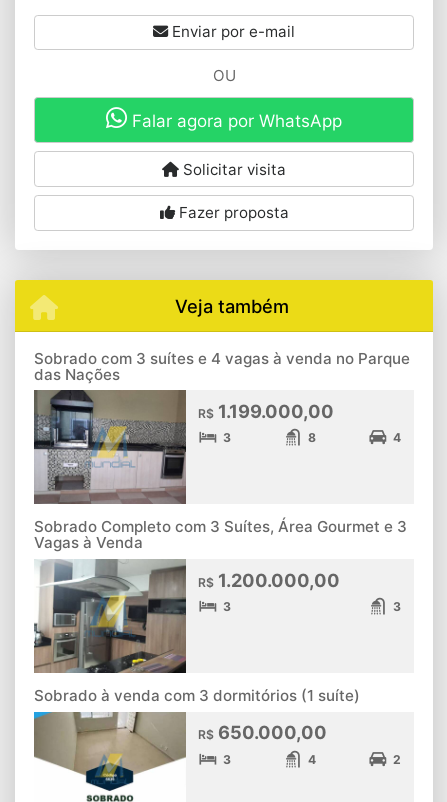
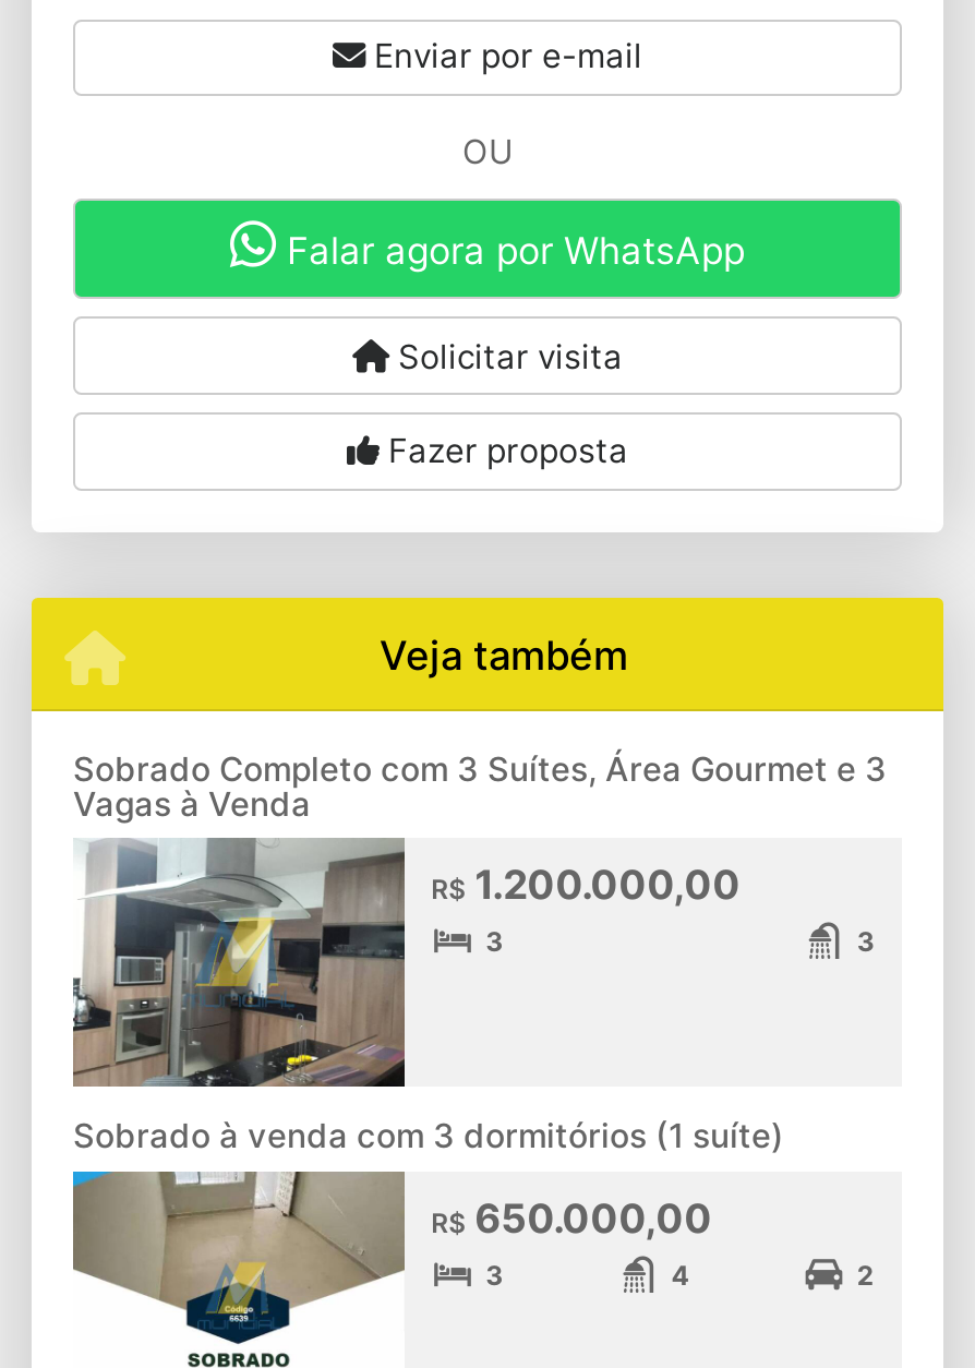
- [image]
- Sobrado com 3 suítes e 4 vagas à venda no Parque
- das Nações
- R$1.199.000,00
- 3
- 8
- 4
